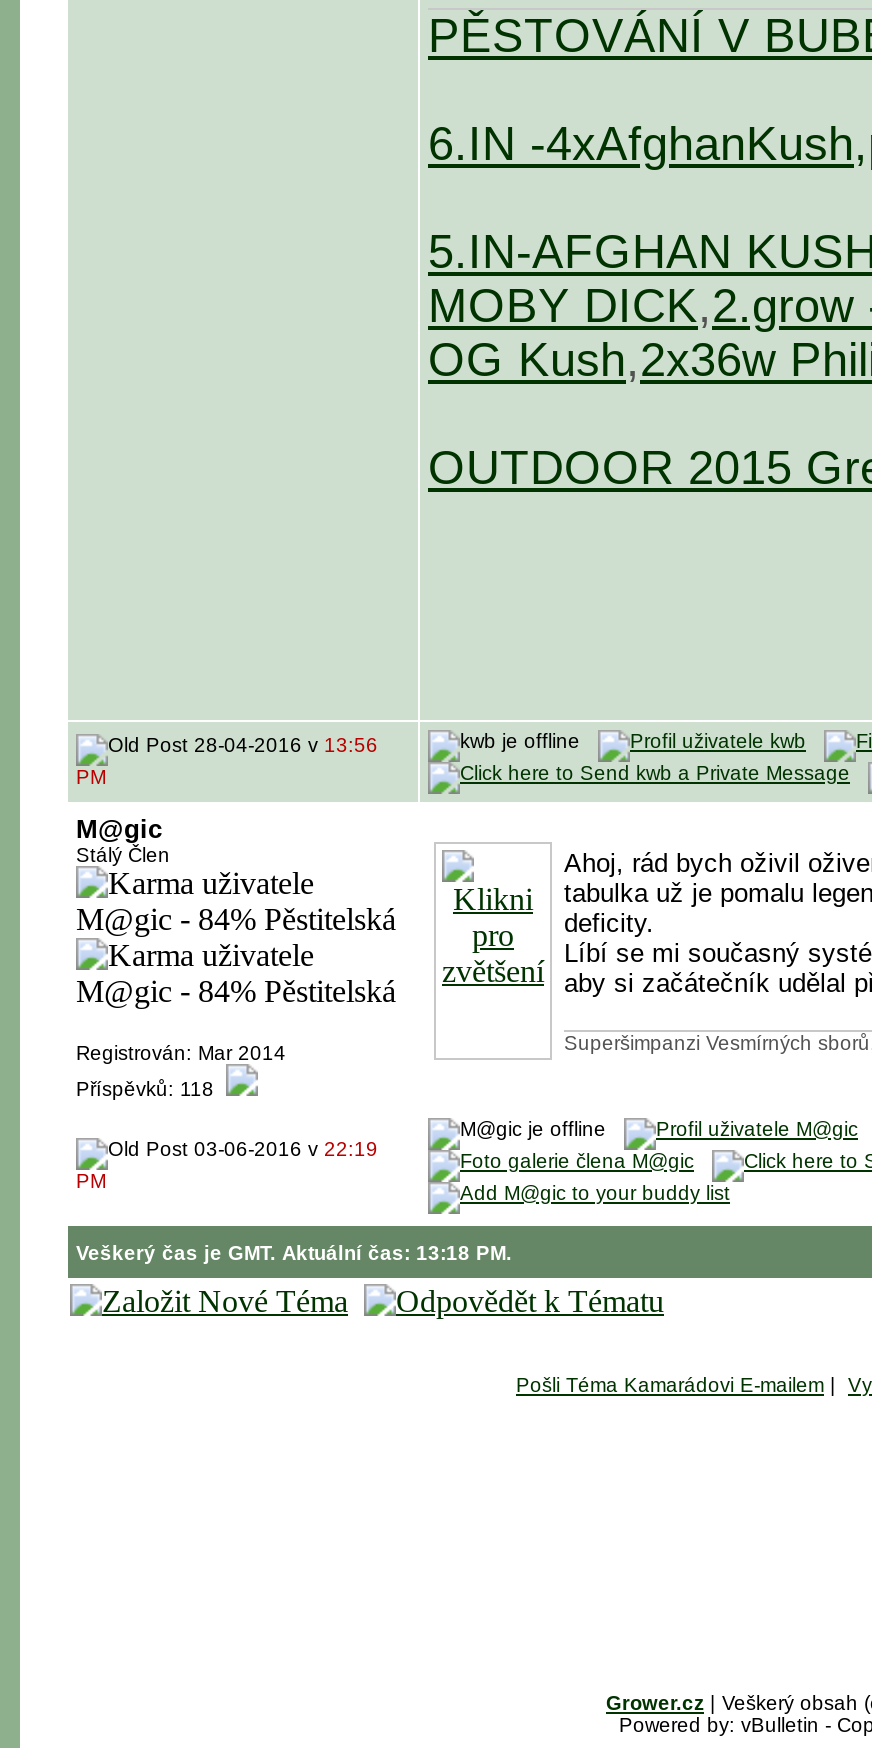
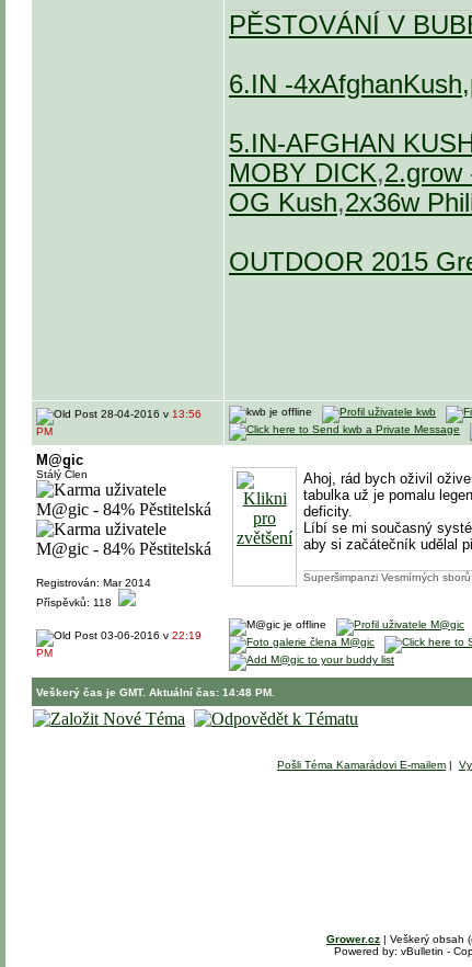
- Veškerý čas je GMT. Aktuální čas: 13:18 PM.
+ Veškerý čas je GMT. Aktuální čas: 14:48 PM.
